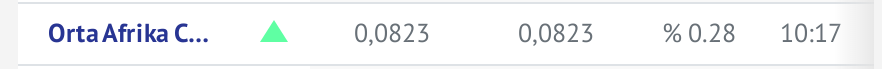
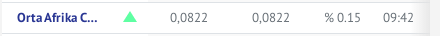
- 0,0823
+ 0,0822

- 0,0823
+ 0,0822

- % 0.28
+ % 0.15

- 10:17
+ 09:42
